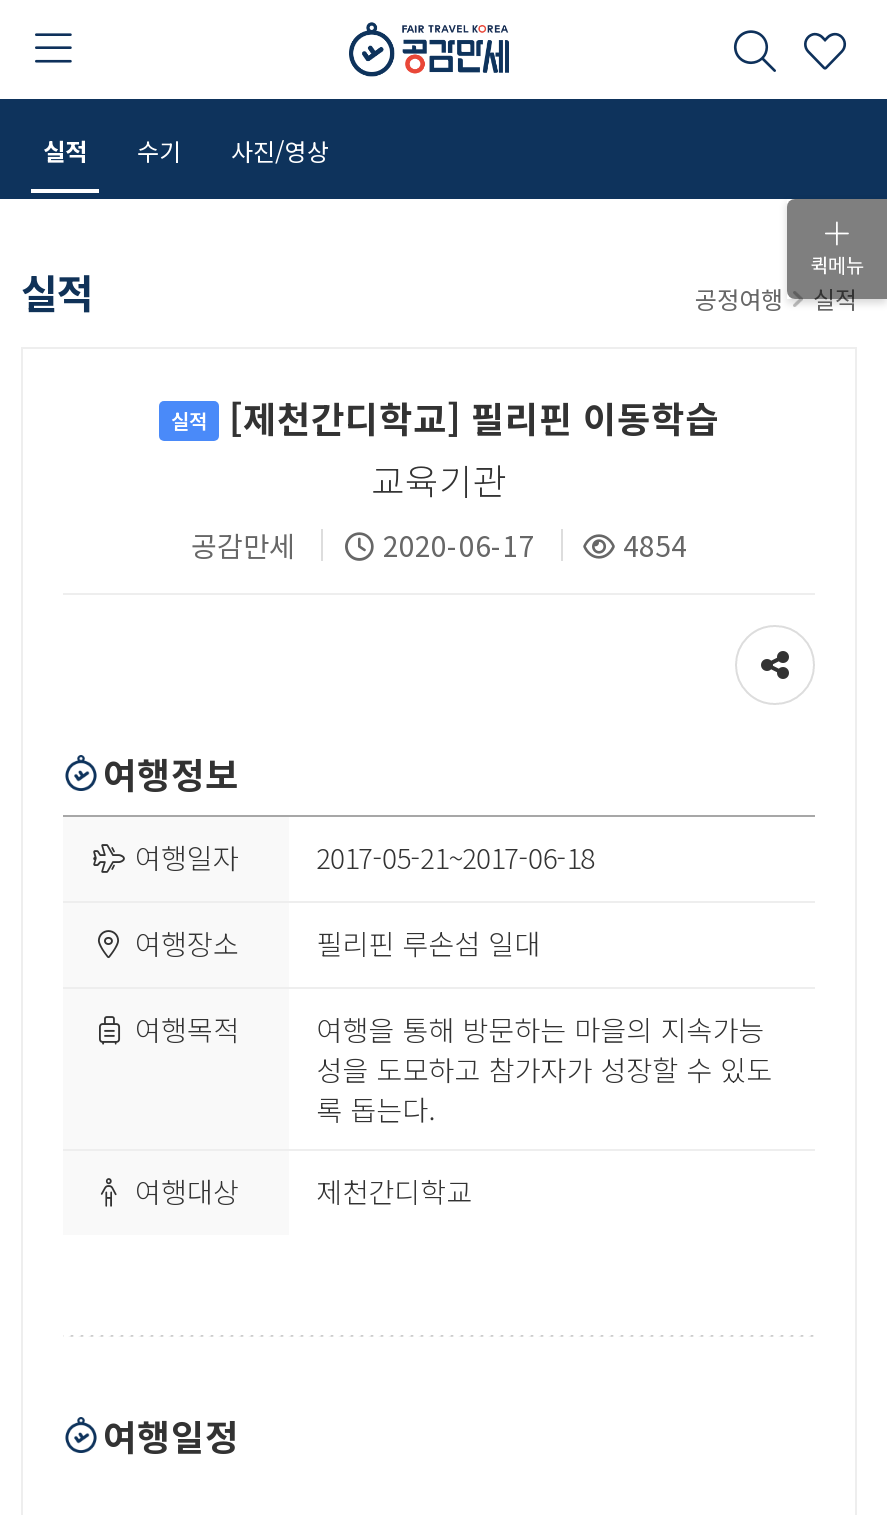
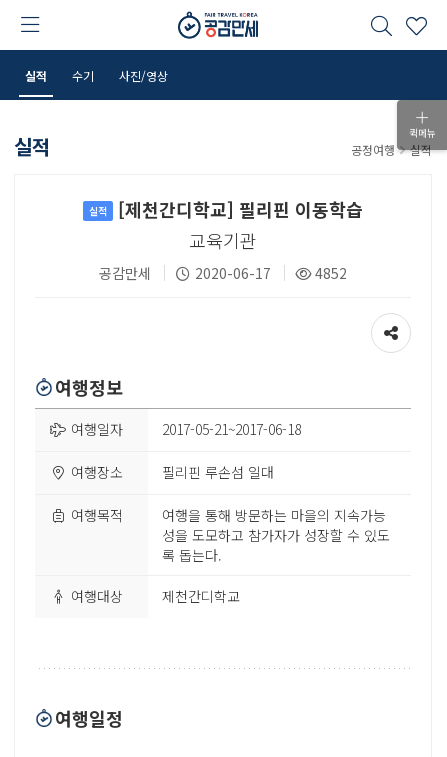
- 4854
+ 4852
